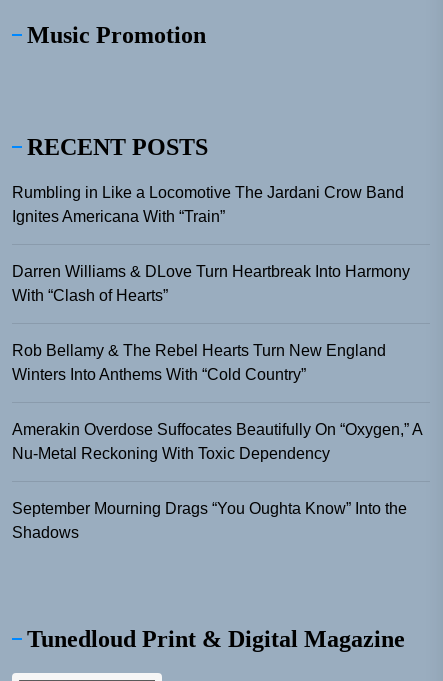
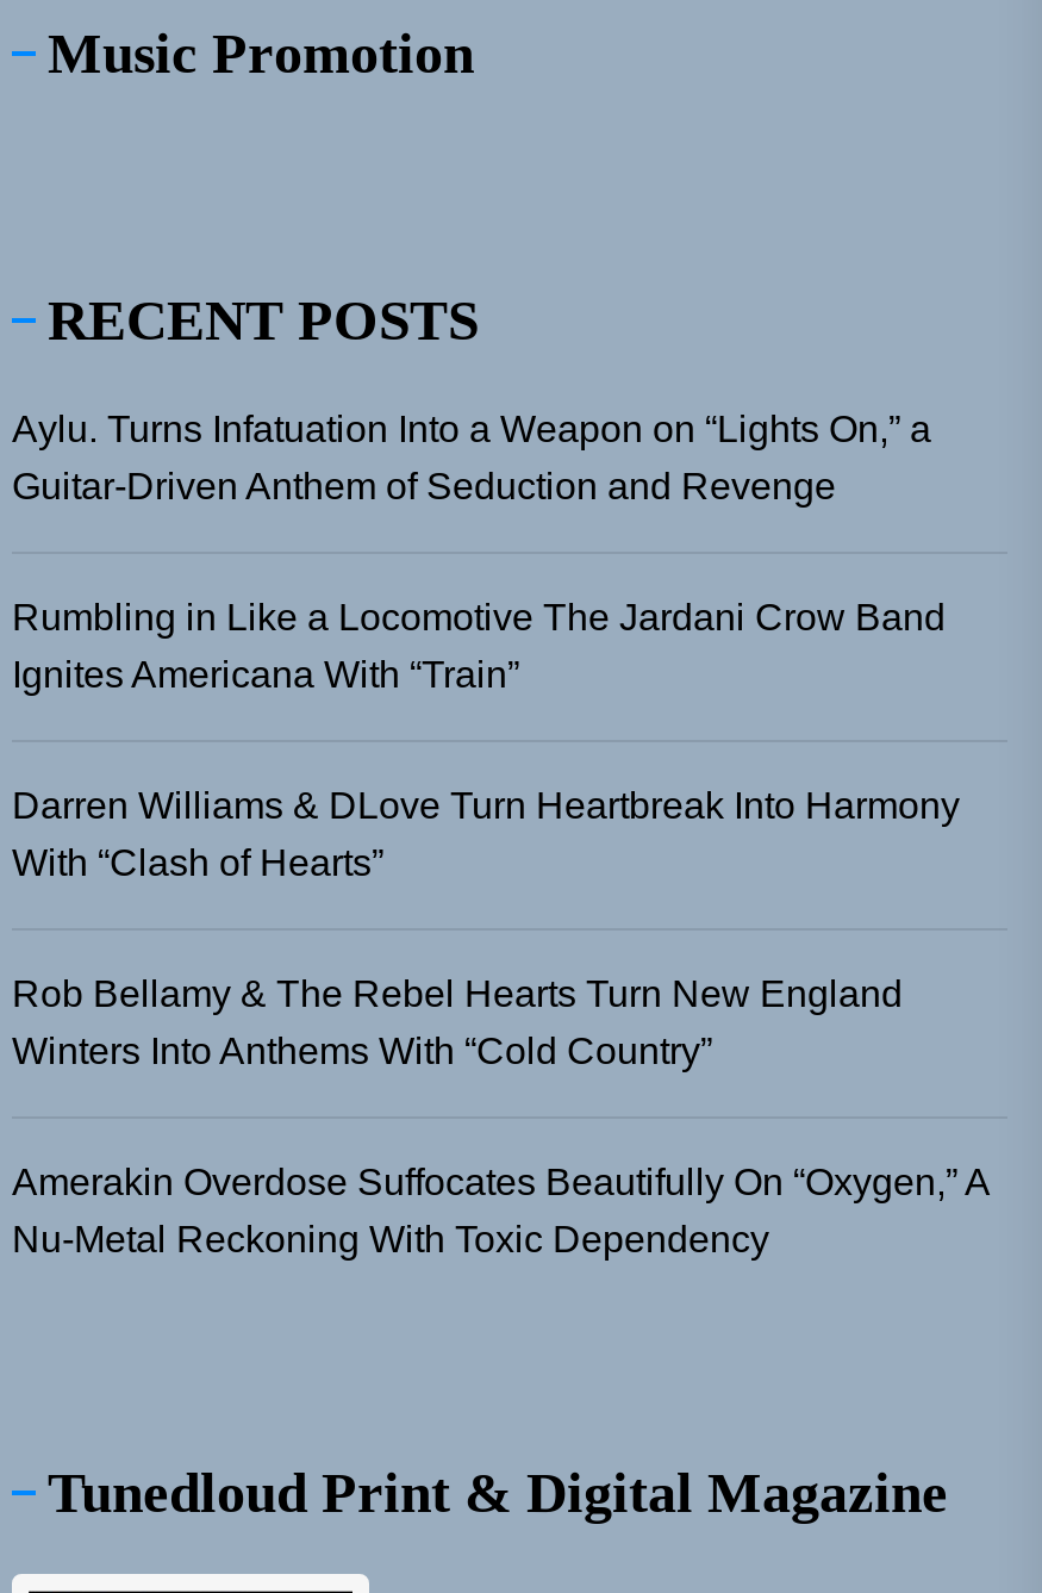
+ Aylu. Turns Infatuation Into a Weapon on “Lights On,” a
+ Guitar-Driven Anthem of Seduction and Revenge

moved down: Rumbling in Like a Locomotive The Jardani Crow Band | Ignites Americana With “Train” | Darren Williams & DLove Turn Heartbreak Into Harmony | With “Clash of Hearts” | Rob Bellamy & The Rebel Hearts Turn New England | Winters Into Anthems With “Cold Country” | Amerakin Overdose Suffocates Beautifully On “Oxygen,” A | Nu-Metal Reckoning With Toxic Dependency

- September Mourning Drags “You Oughta Know” Into the
- Shadows
